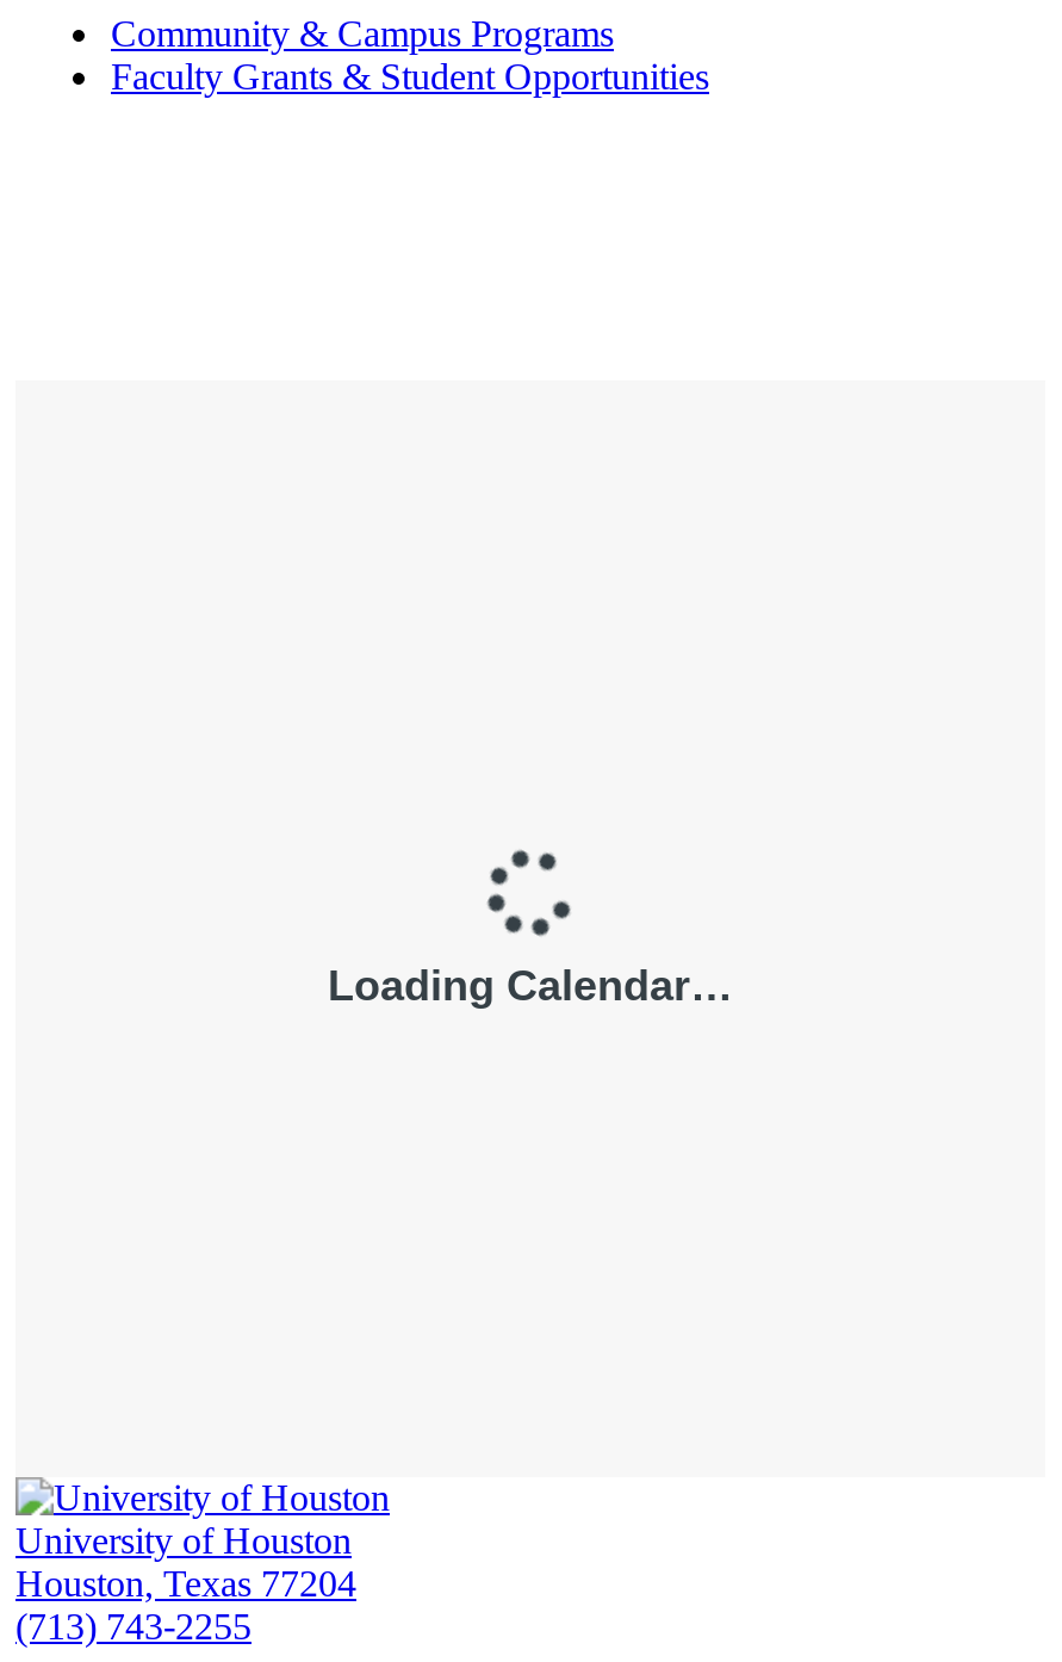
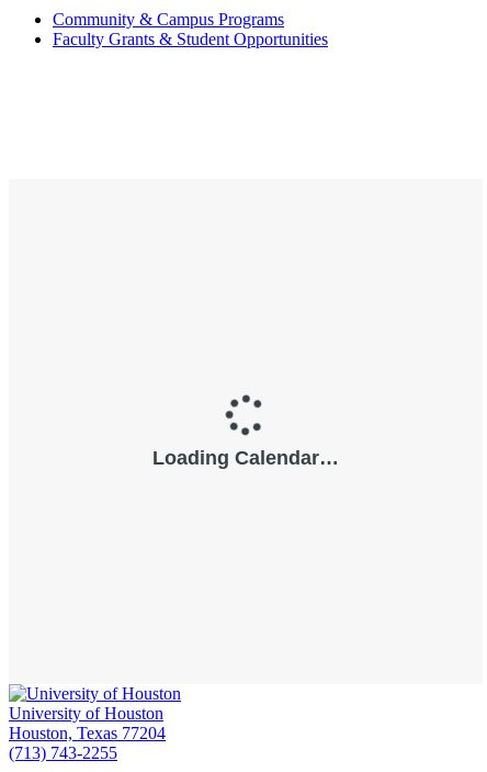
- [image]
+ [image]
